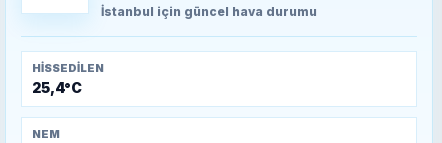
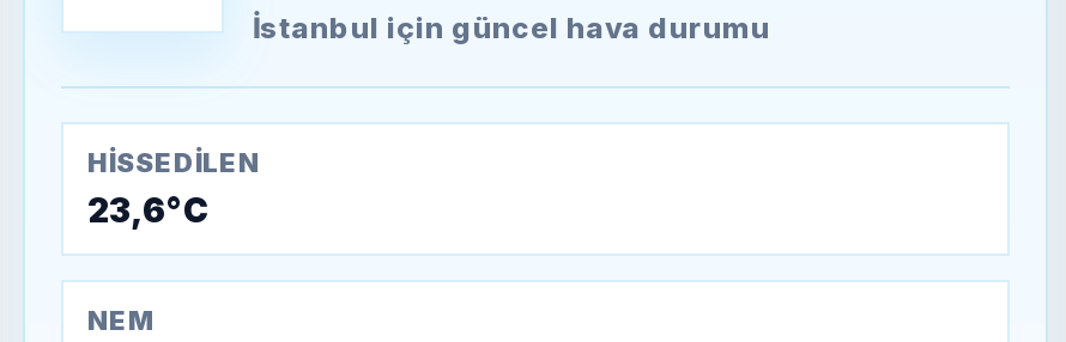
- 25,4°C
+ 23,6°C
